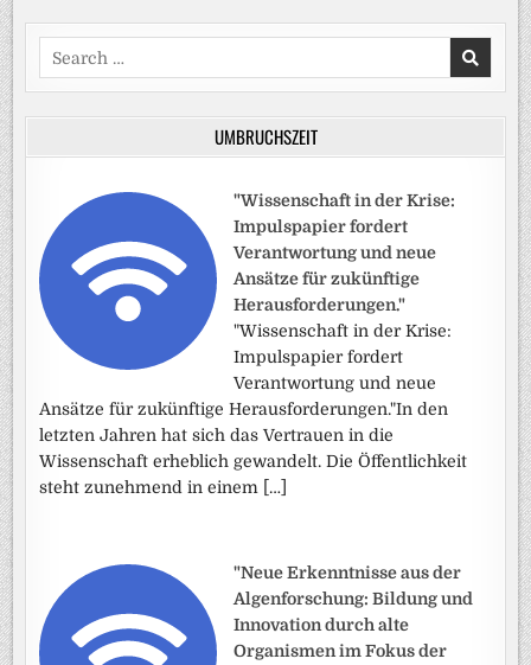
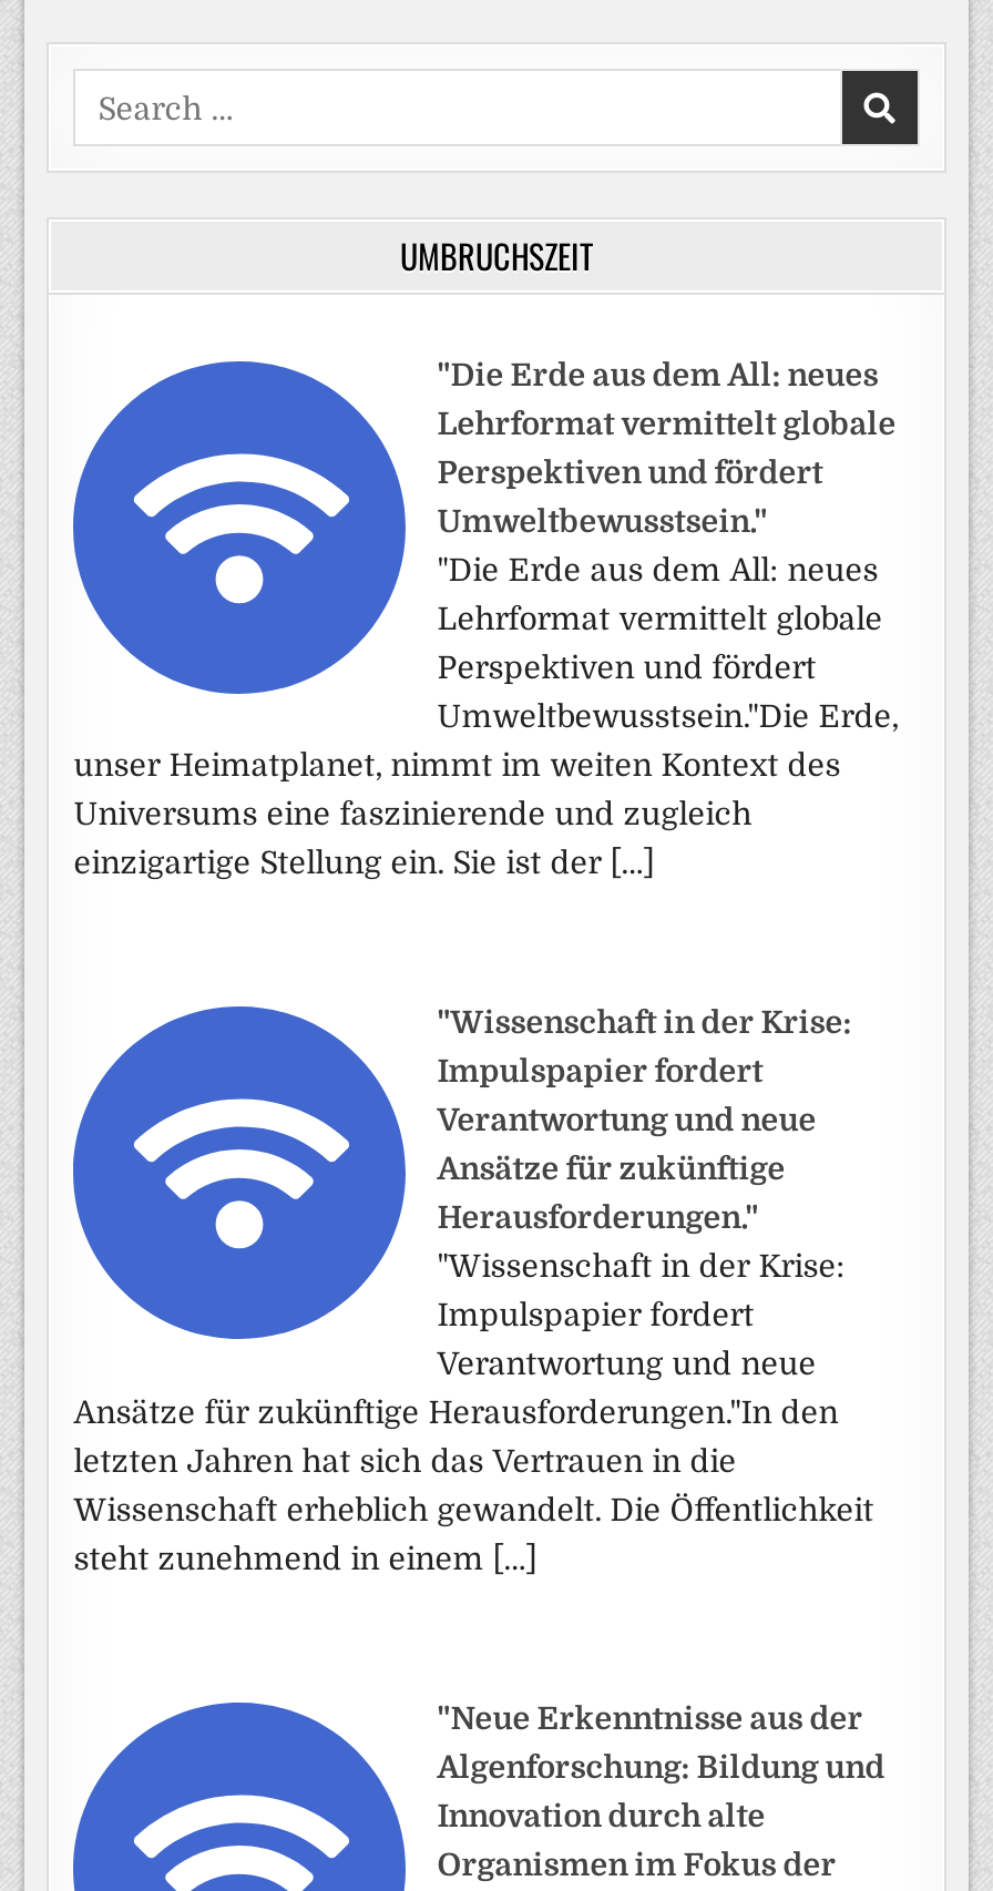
+ "Die Erde aus dem All: neues
+ Lehrformat vermittelt globale
+ Perspektiven und fördert
+ Umweltbewusstsein."
+ "Die Erde aus dem All: neues
+ Lehrformat vermittelt globale
+ Perspektiven und fördert
+ Umweltbewusstsein."Die Erde,
+ unser Heimatplanet, nimmt im weiten Kontext des
+ Universums eine faszinierende und zugleich
+ einzigartige Stellung ein. Sie ist der […]
